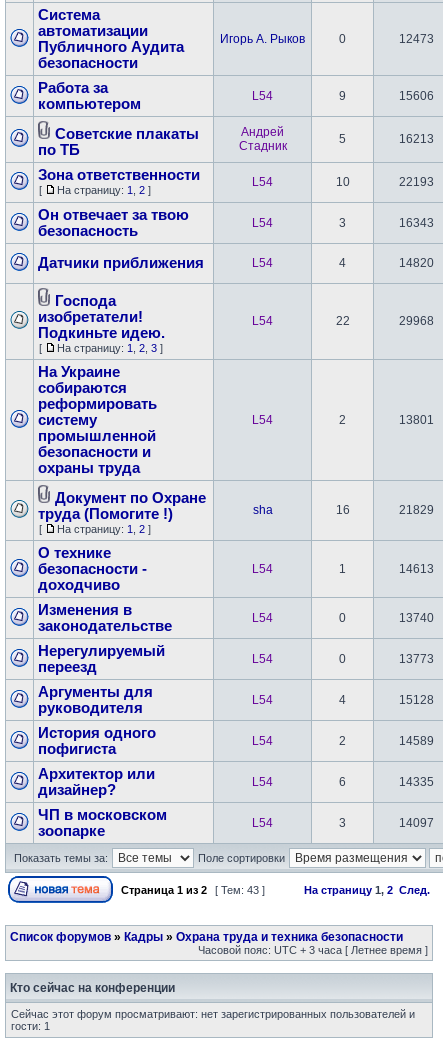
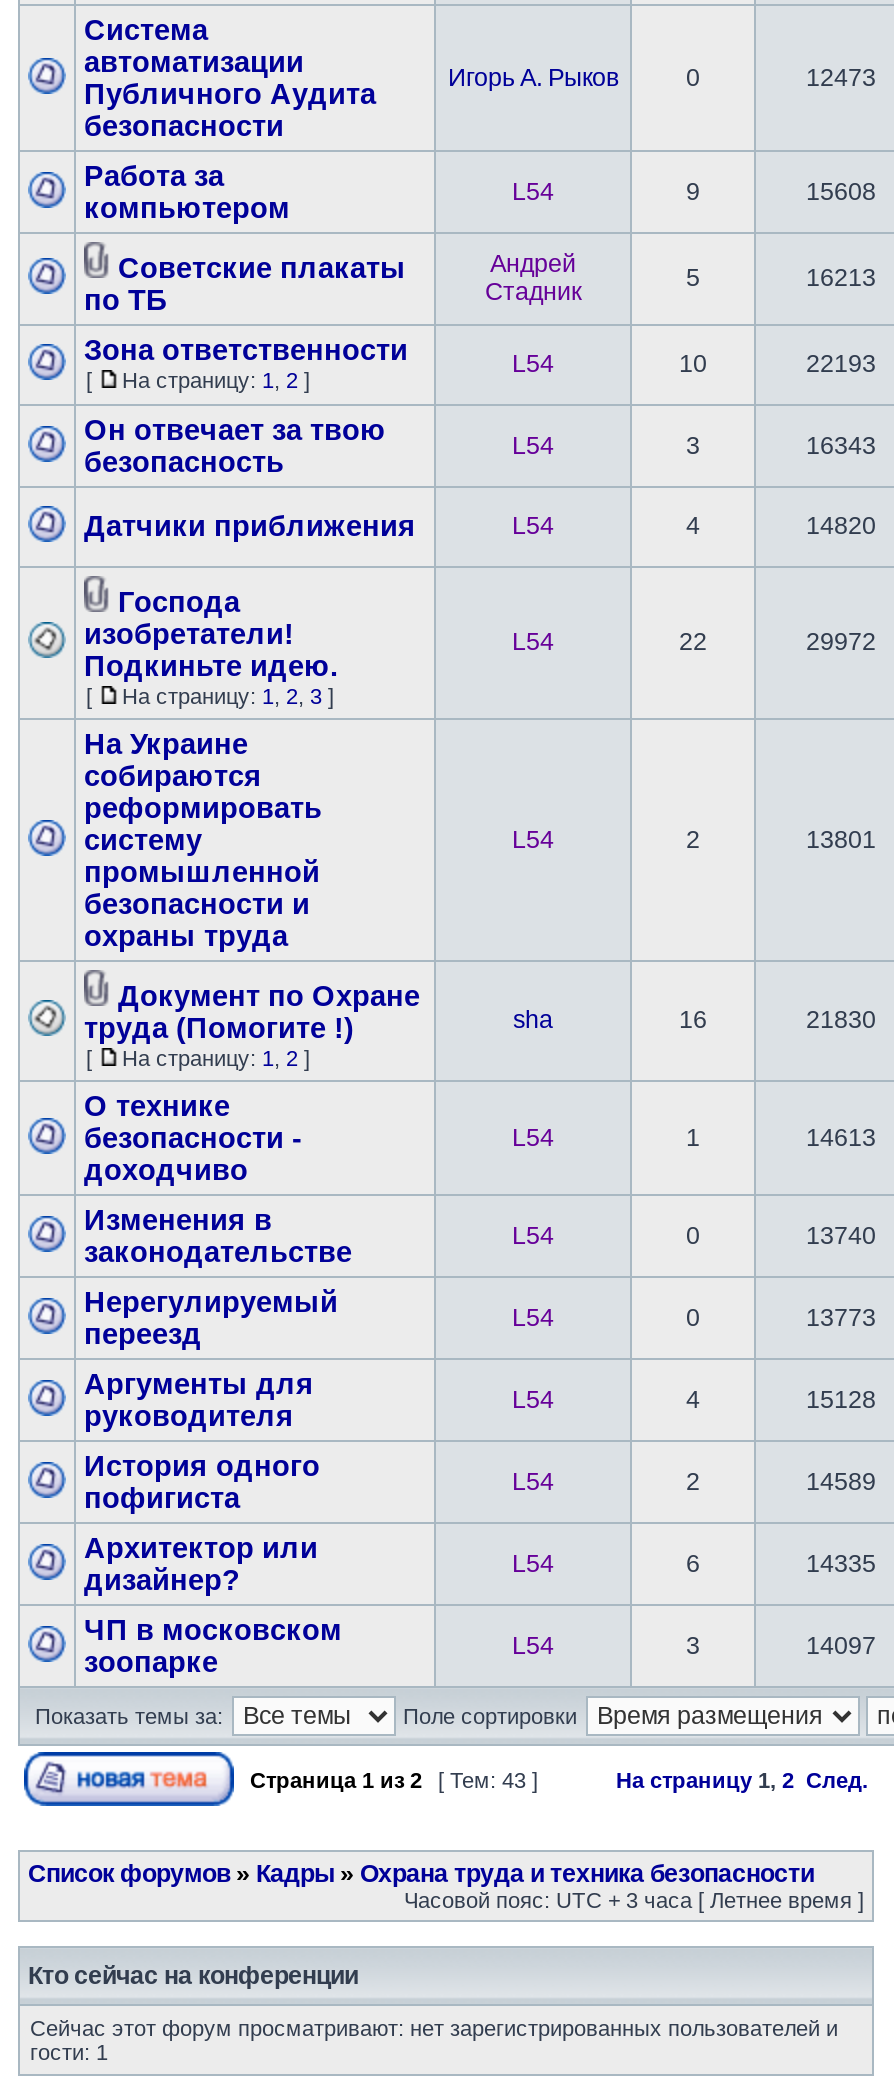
- 15606
+ 15608

- 29968
+ 29972

- 21829
+ 21830
